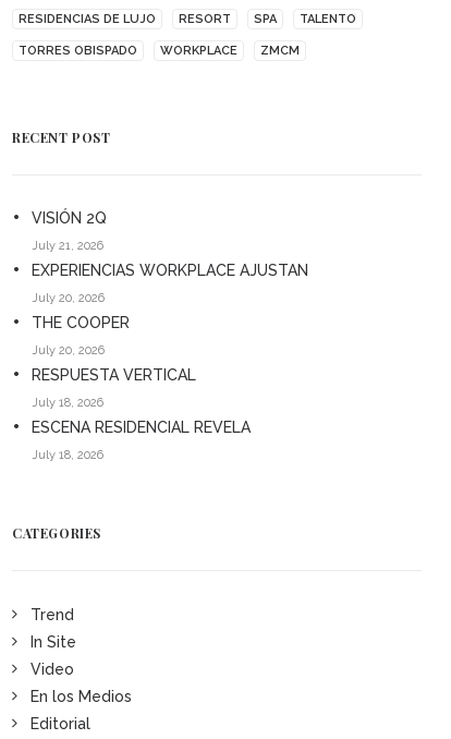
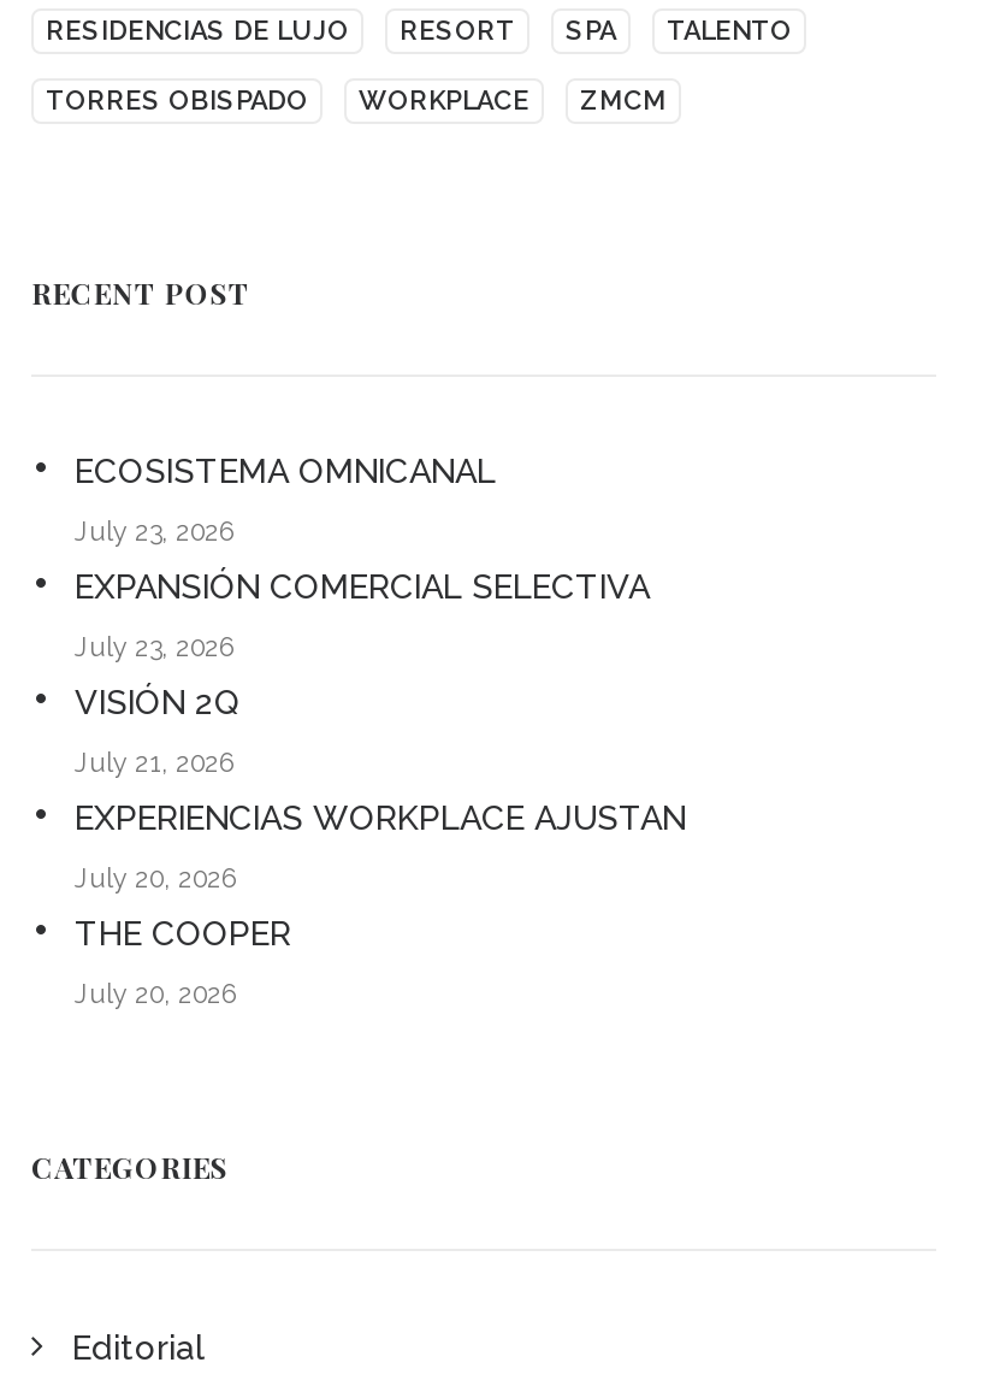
+ ECOSISTEMA OMNICANAL
+ July 23, 2026
+ EXPANSIÓN COMERCIAL SELECTIVA
+ July 23, 2026

moved down: VISIÓN 2Q | July 21, 2026 | EXPERIENCIAS WORKPLACE AJUSTAN | July 20, 2026 | THE COOPER | July 20, 2026

- RESPUESTA VERTICAL
- July 18, 2026
- ESCENA RESIDENCIAL REVELA
- July 18, 2026

- Trend
- In Site
- Video
- En los Medios
